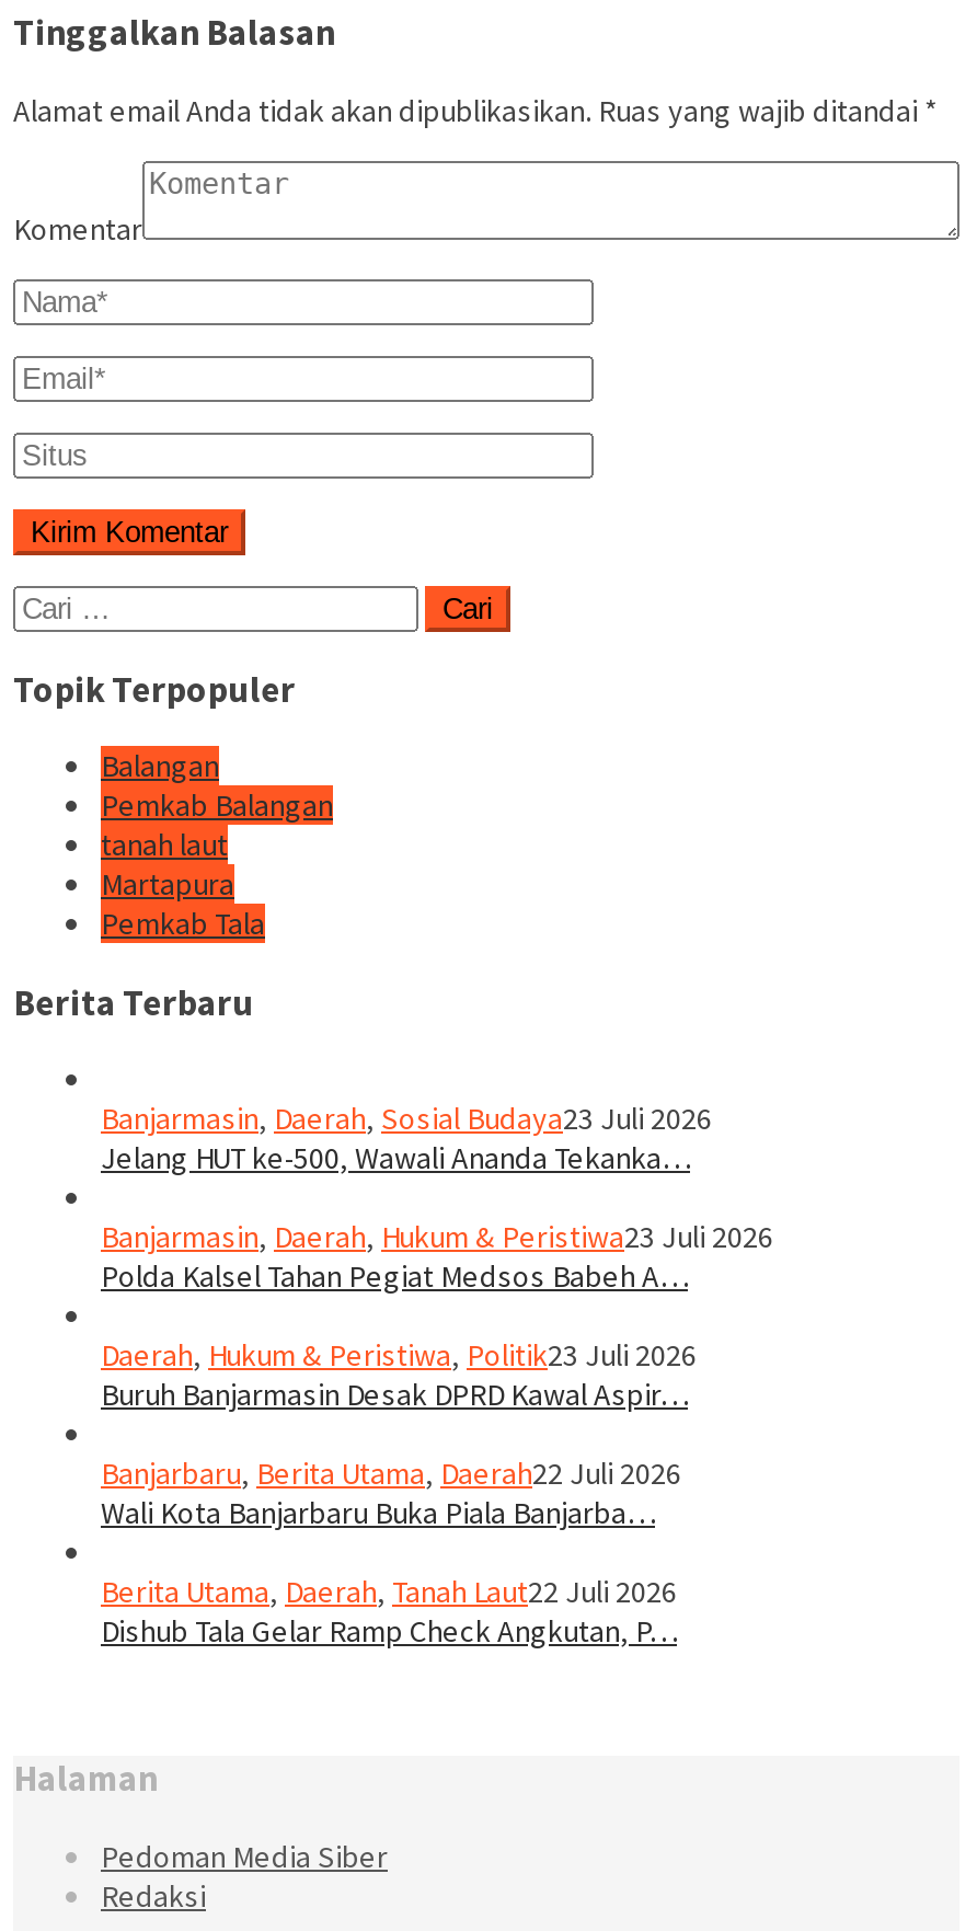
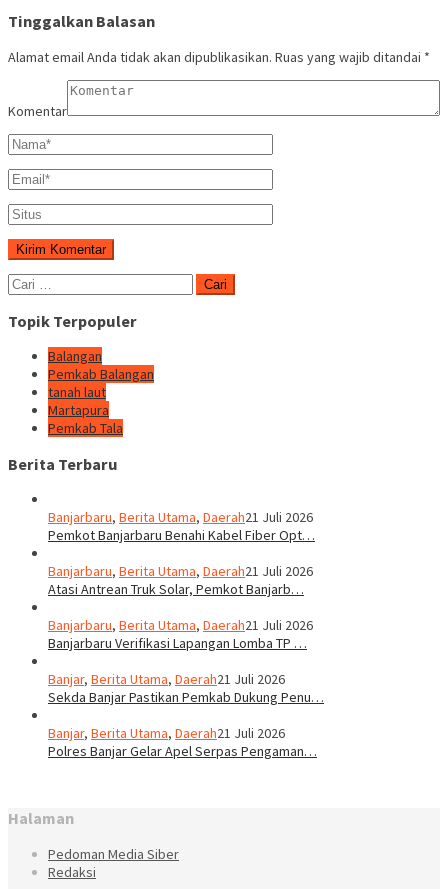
- Banjarmasin, Daerah, Sosial Budaya23 Juli 2026
- Jelang HUT ke-500, Wawali Ananda Tekanka…
+ Banjarbaru, Berita Utama, Daerah21 Juli 2026
+ Pemkot Banjarbaru Benahi Kabel Fiber Opt…

- Banjarmasin, Daerah, Hukum & Peristiwa23 Juli 2026
- Polda Kalsel Tahan Pegiat Medsos Babeh A…
+ Banjarbaru, Berita Utama, Daerah21 Juli 2026
+ Atasi Antrean Truk Solar, Pemkot Banjarb…

- Daerah, Hukum & Peristiwa, Politik23 Juli 2026
- Buruh Banjarmasin Desak DPRD Kawal Aspir…
+ Banjarbaru, Berita Utama, Daerah21 Juli 2026
+ Banjarbaru Verifikasi Lapangan Lomba TP …

- Banjarbaru, Berita Utama, Daerah22 Juli 2026
- Wali Kota Banjarbaru Buka Piala Banjarba…
+ Banjar, Berita Utama, Daerah21 Juli 2026
+ Sekda Banjar Pastikan Pemkab Dukung Penu…

- Berita Utama, Daerah, Tanah Laut22 Juli 2026
- Dishub Tala Gelar Ramp Check Angkutan, P…
+ Banjar, Berita Utama, Daerah21 Juli 2026
+ Polres Banjar Gelar Apel Serpas Pengaman…
